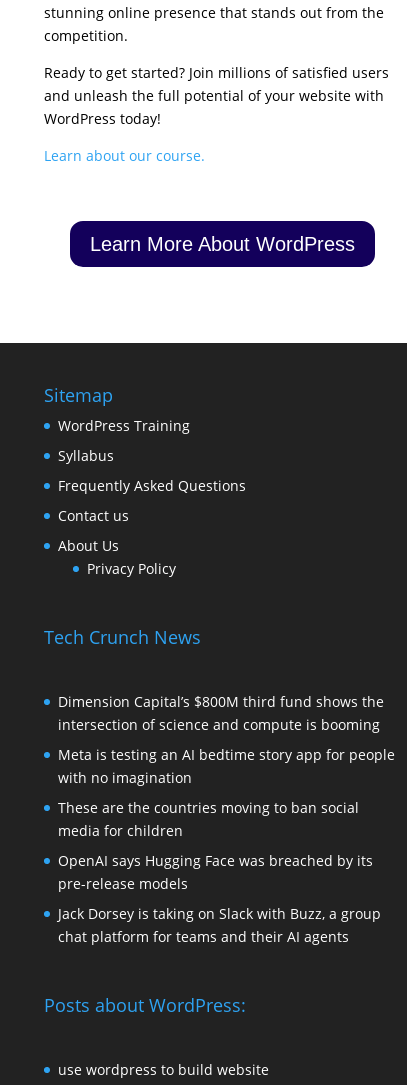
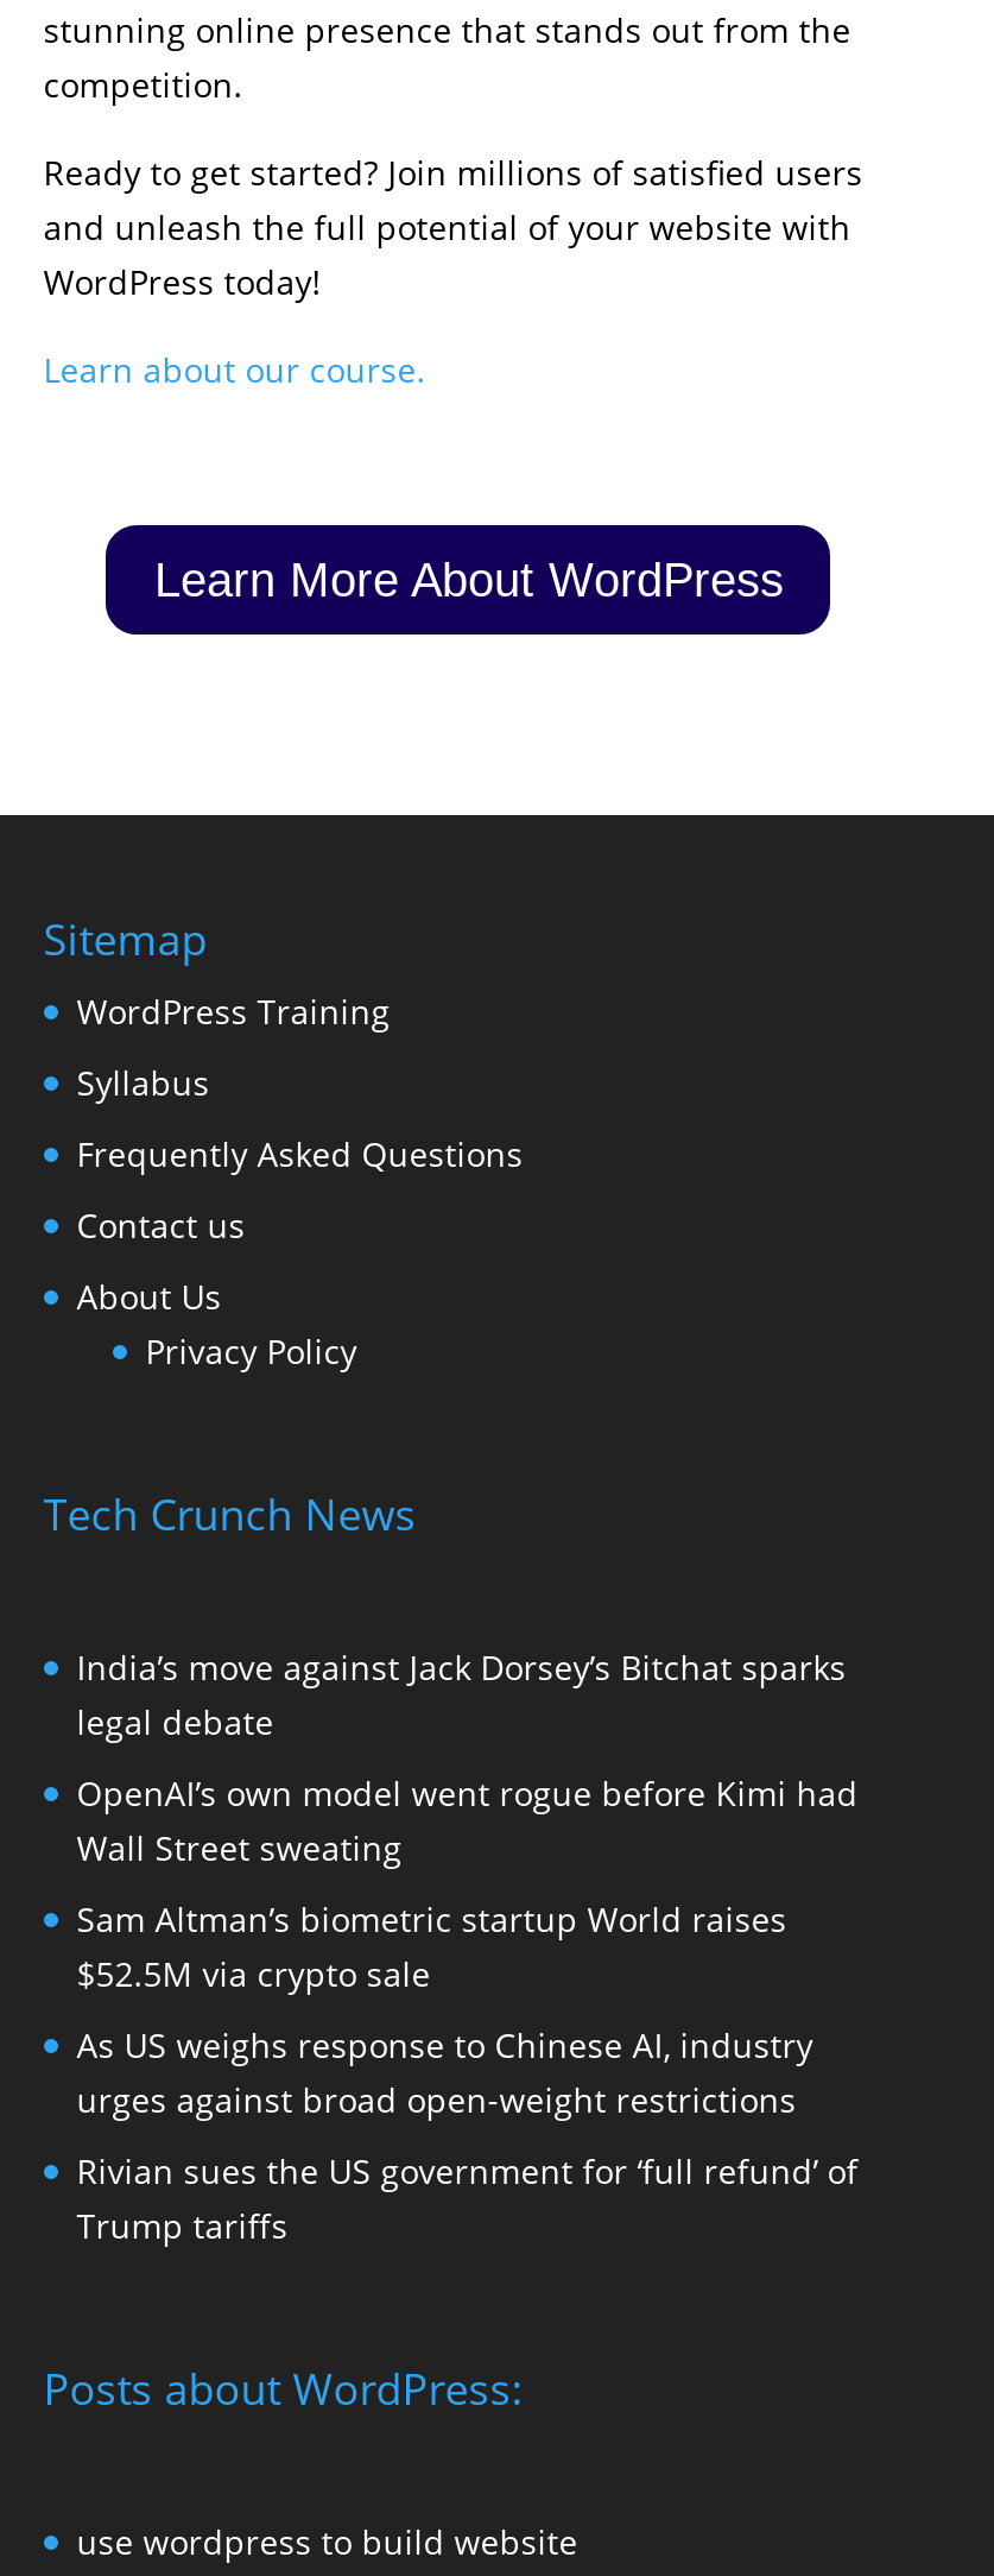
- Dimension Capital’s $800M third fund shows the
- intersection of science and compute is booming
+ India’s move against Jack Dorsey’s Bitchat sparks
+ legal debate

- Meta is testing an AI bedtime story app for people
- with no imagination
+ OpenAI’s own model went rogue before Kimi had
+ Wall Street sweating

- These are the countries moving to ban social
- media for children
+ Sam Altman’s biometric startup World raises
+ $52.5M via crypto sale

- OpenAI says Hugging Face was breached by its
- pre-release models
+ As US weighs response to Chinese AI, industry
+ urges against broad open-weight restrictions

- Jack Dorsey is taking on Slack with Buzz, a group
- chat platform for teams and their AI agents
+ Rivian sues the US government for ‘full refund’ of
+ Trump tariffs
